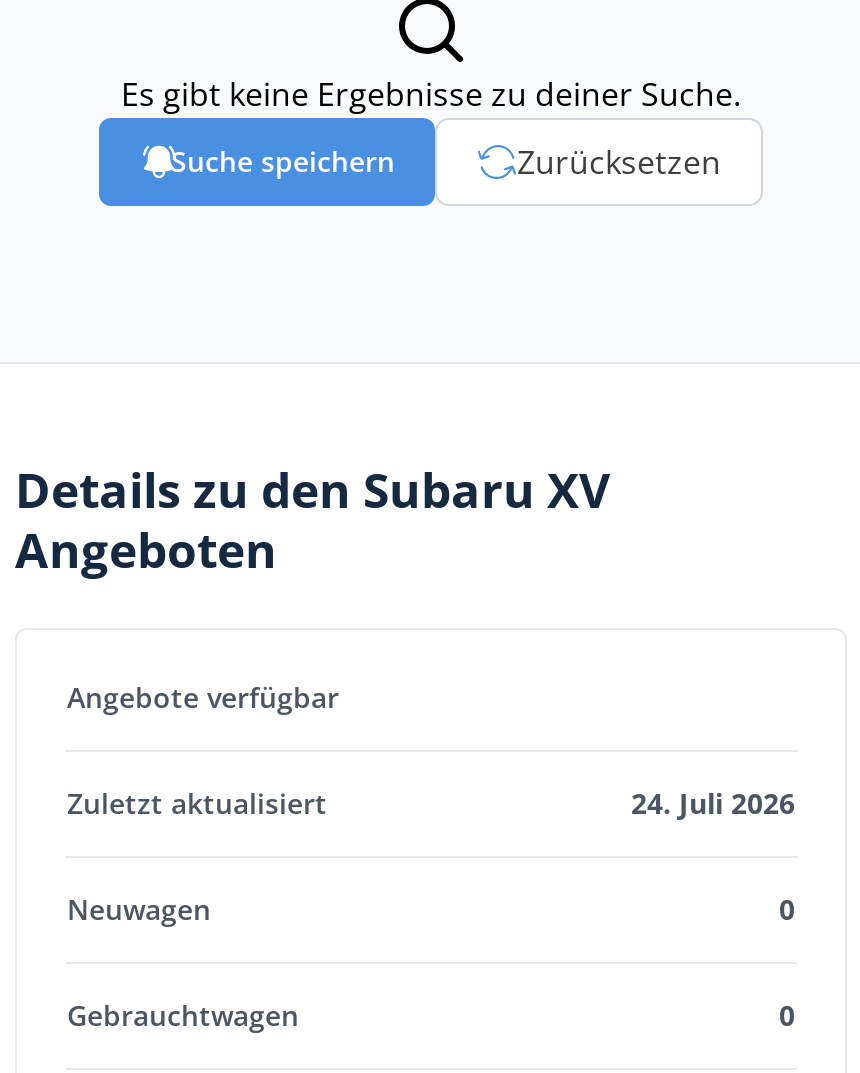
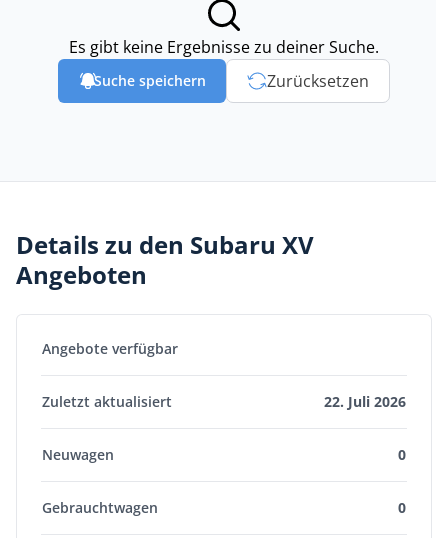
- 24. Juli 2026
+ 22. Juli 2026
